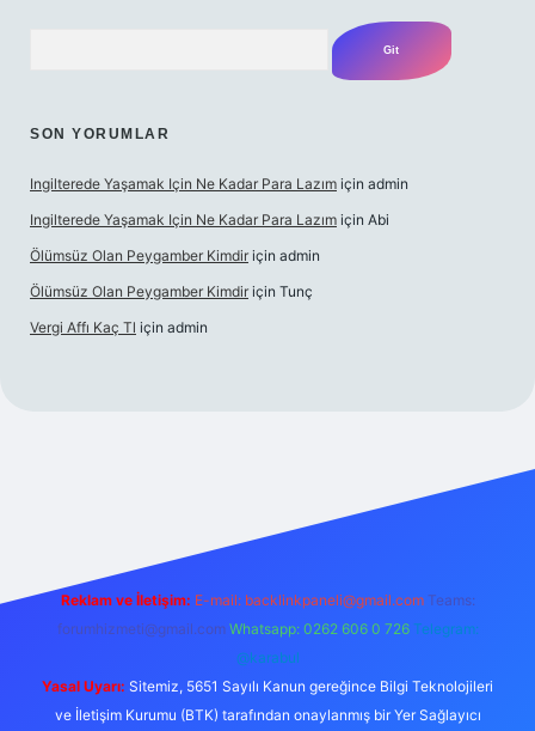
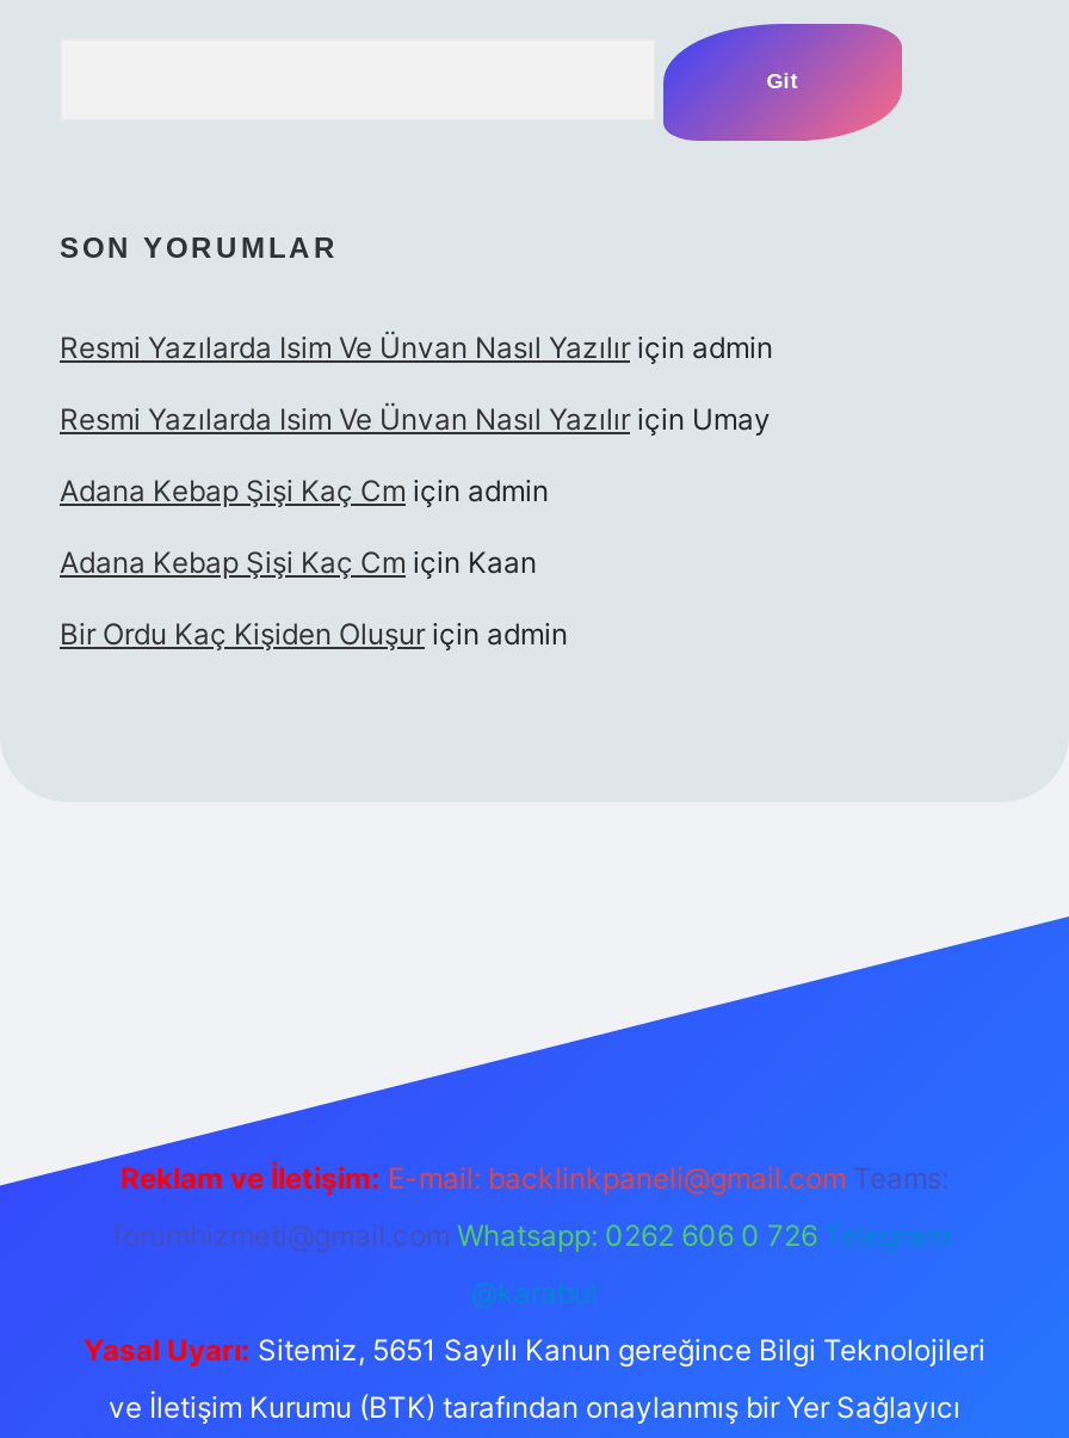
- Ingilterede Yaşamak Için Ne Kadar Para Lazım için admin
+ Resmi Yazılarda Isim Ve Ünvan Nasıl Yazılır için admin

- Ingilterede Yaşamak Için Ne Kadar Para Lazım için Abi
+ Resmi Yazılarda Isim Ve Ünvan Nasıl Yazılır için Umay

- Ölümsüz Olan Peygamber Kimdir için admin
+ Adana Kebap Şişi Kaç Cm için admin

- Ölümsüz Olan Peygamber Kimdir için Tunç
+ Adana Kebap Şişi Kaç Cm için Kaan

- Vergi Affı Kaç Tl için admin
+ Bir Ordu Kaç Kişiden Oluşur için admin
